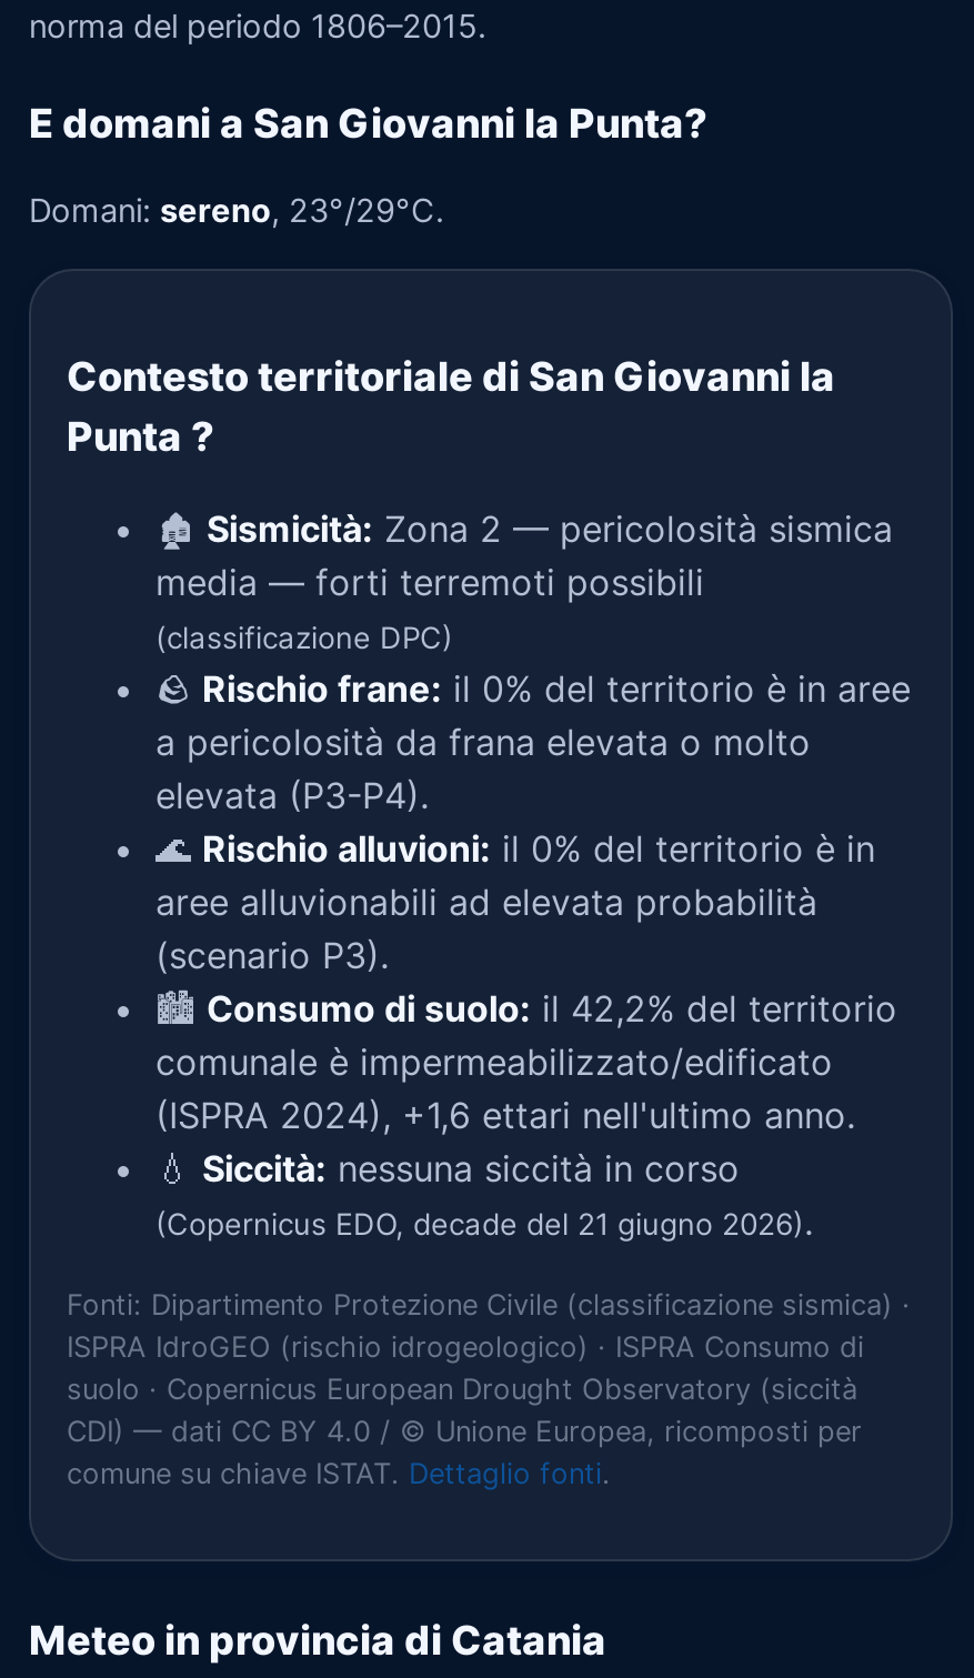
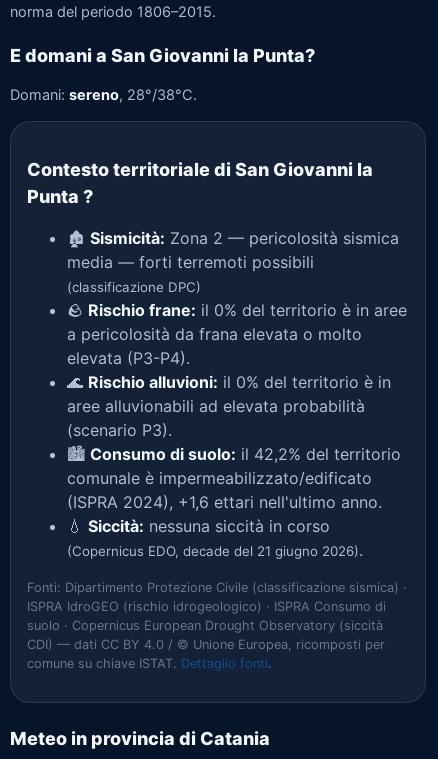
- Domani: sereno, 23°/29°C.
+ Domani: sereno, 28°/38°C.
